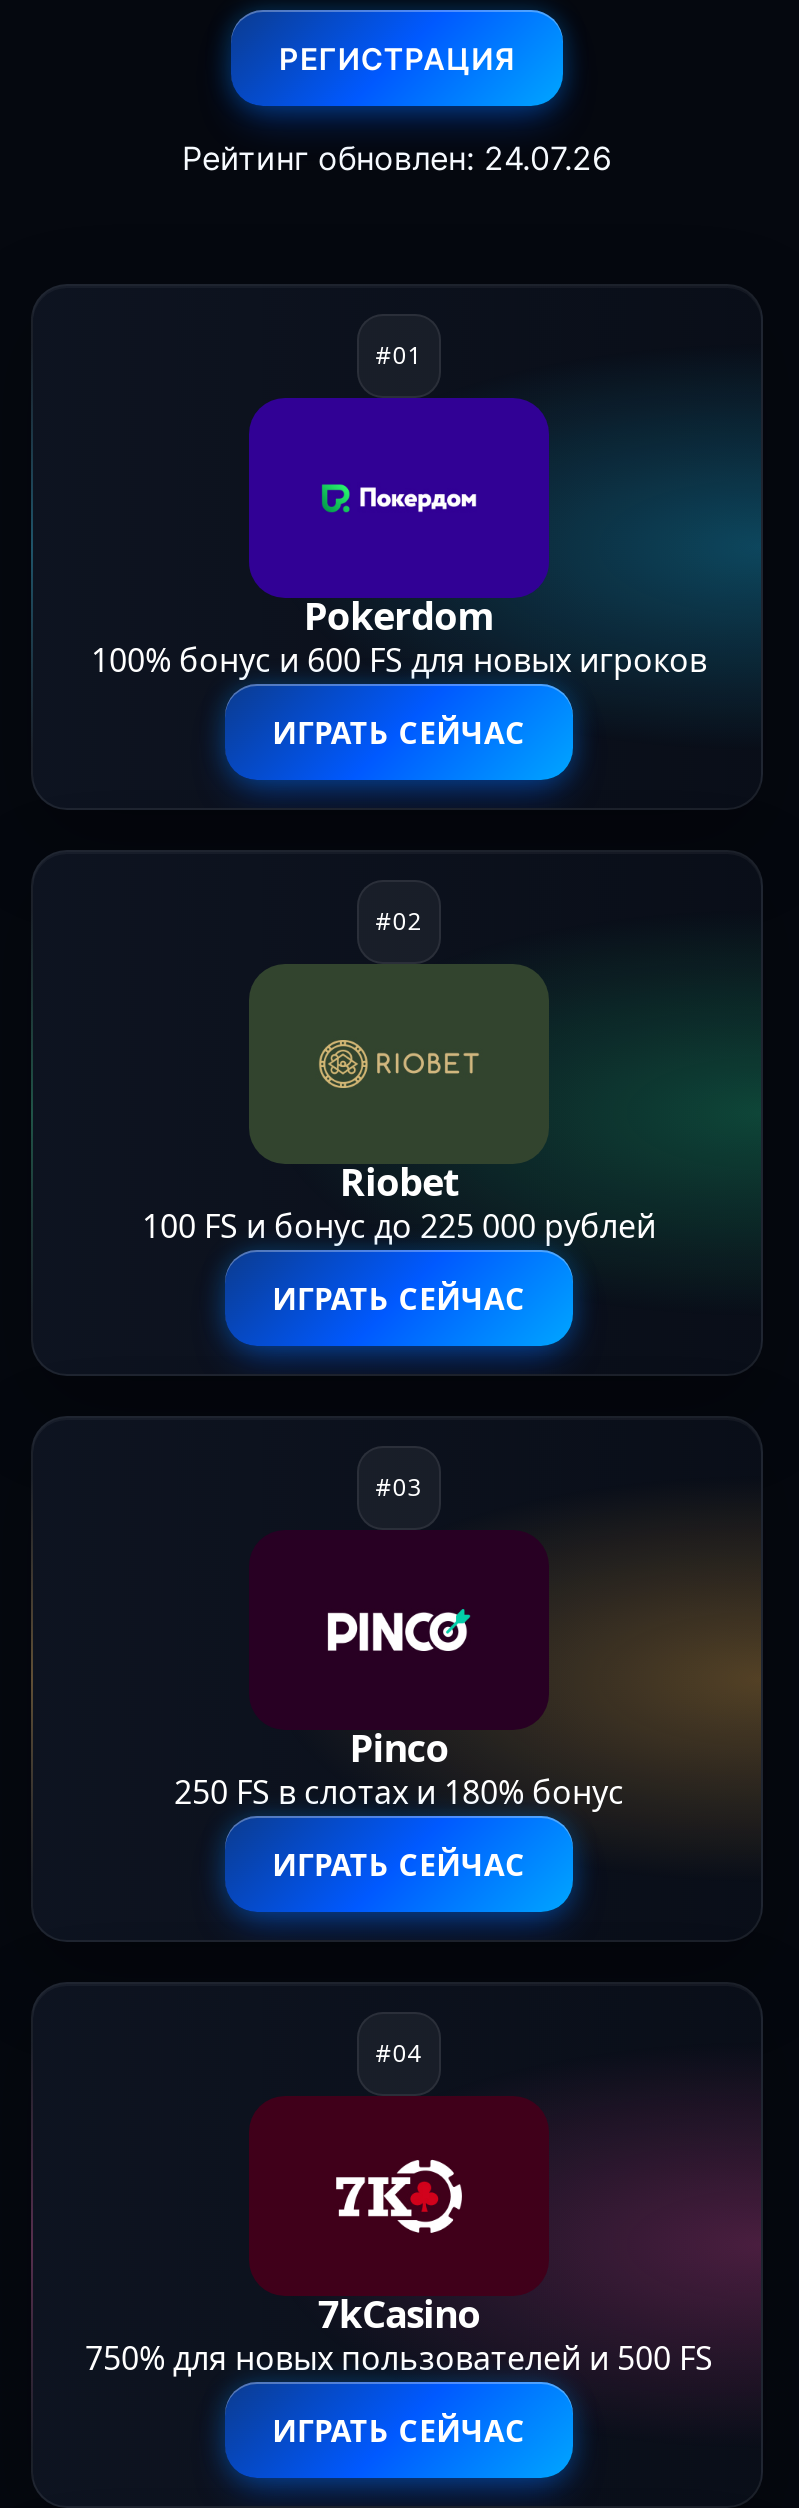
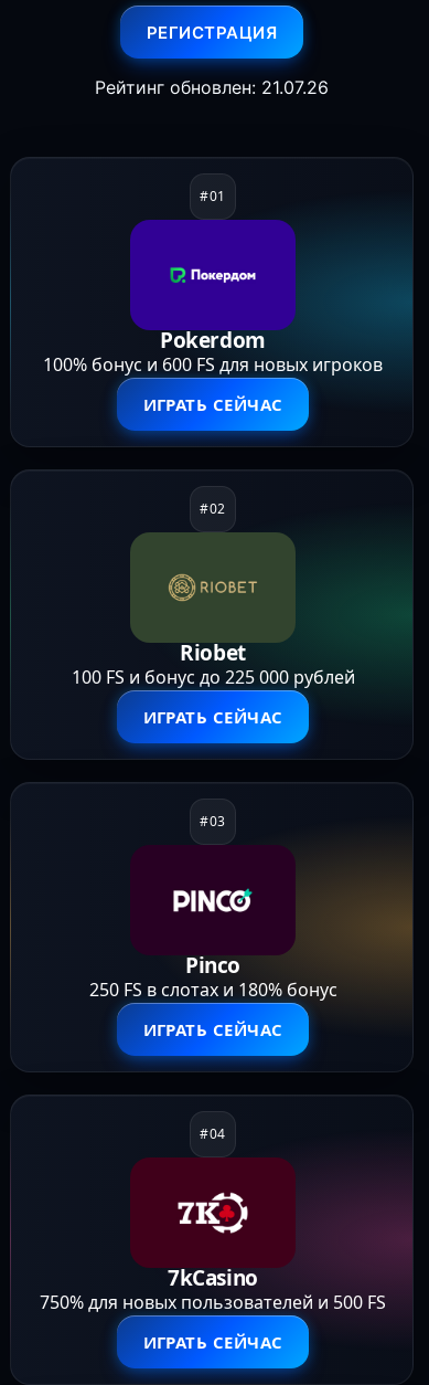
- Рейтинг обновлен: 24.07.26
+ Рейтинг обновлен: 21.07.26
